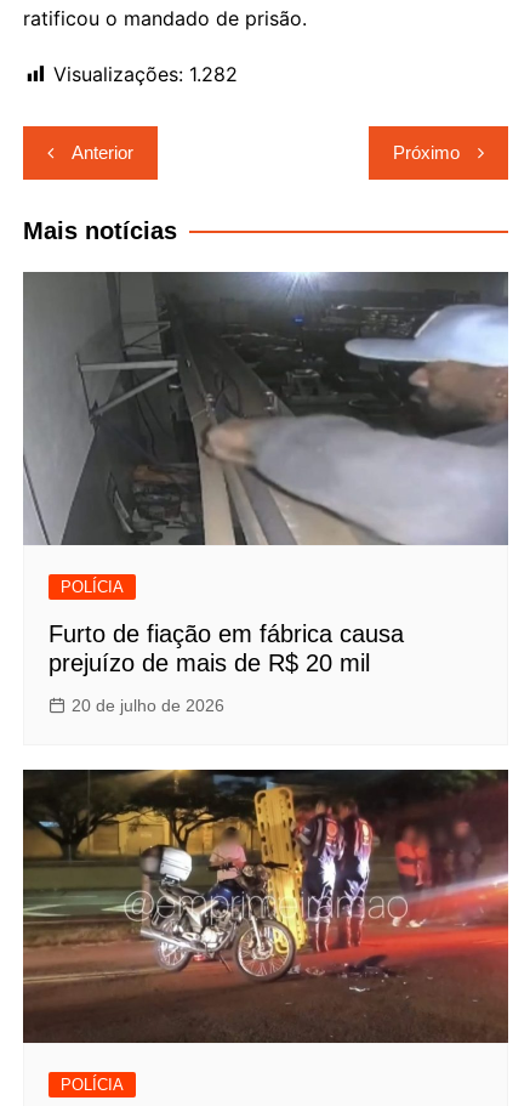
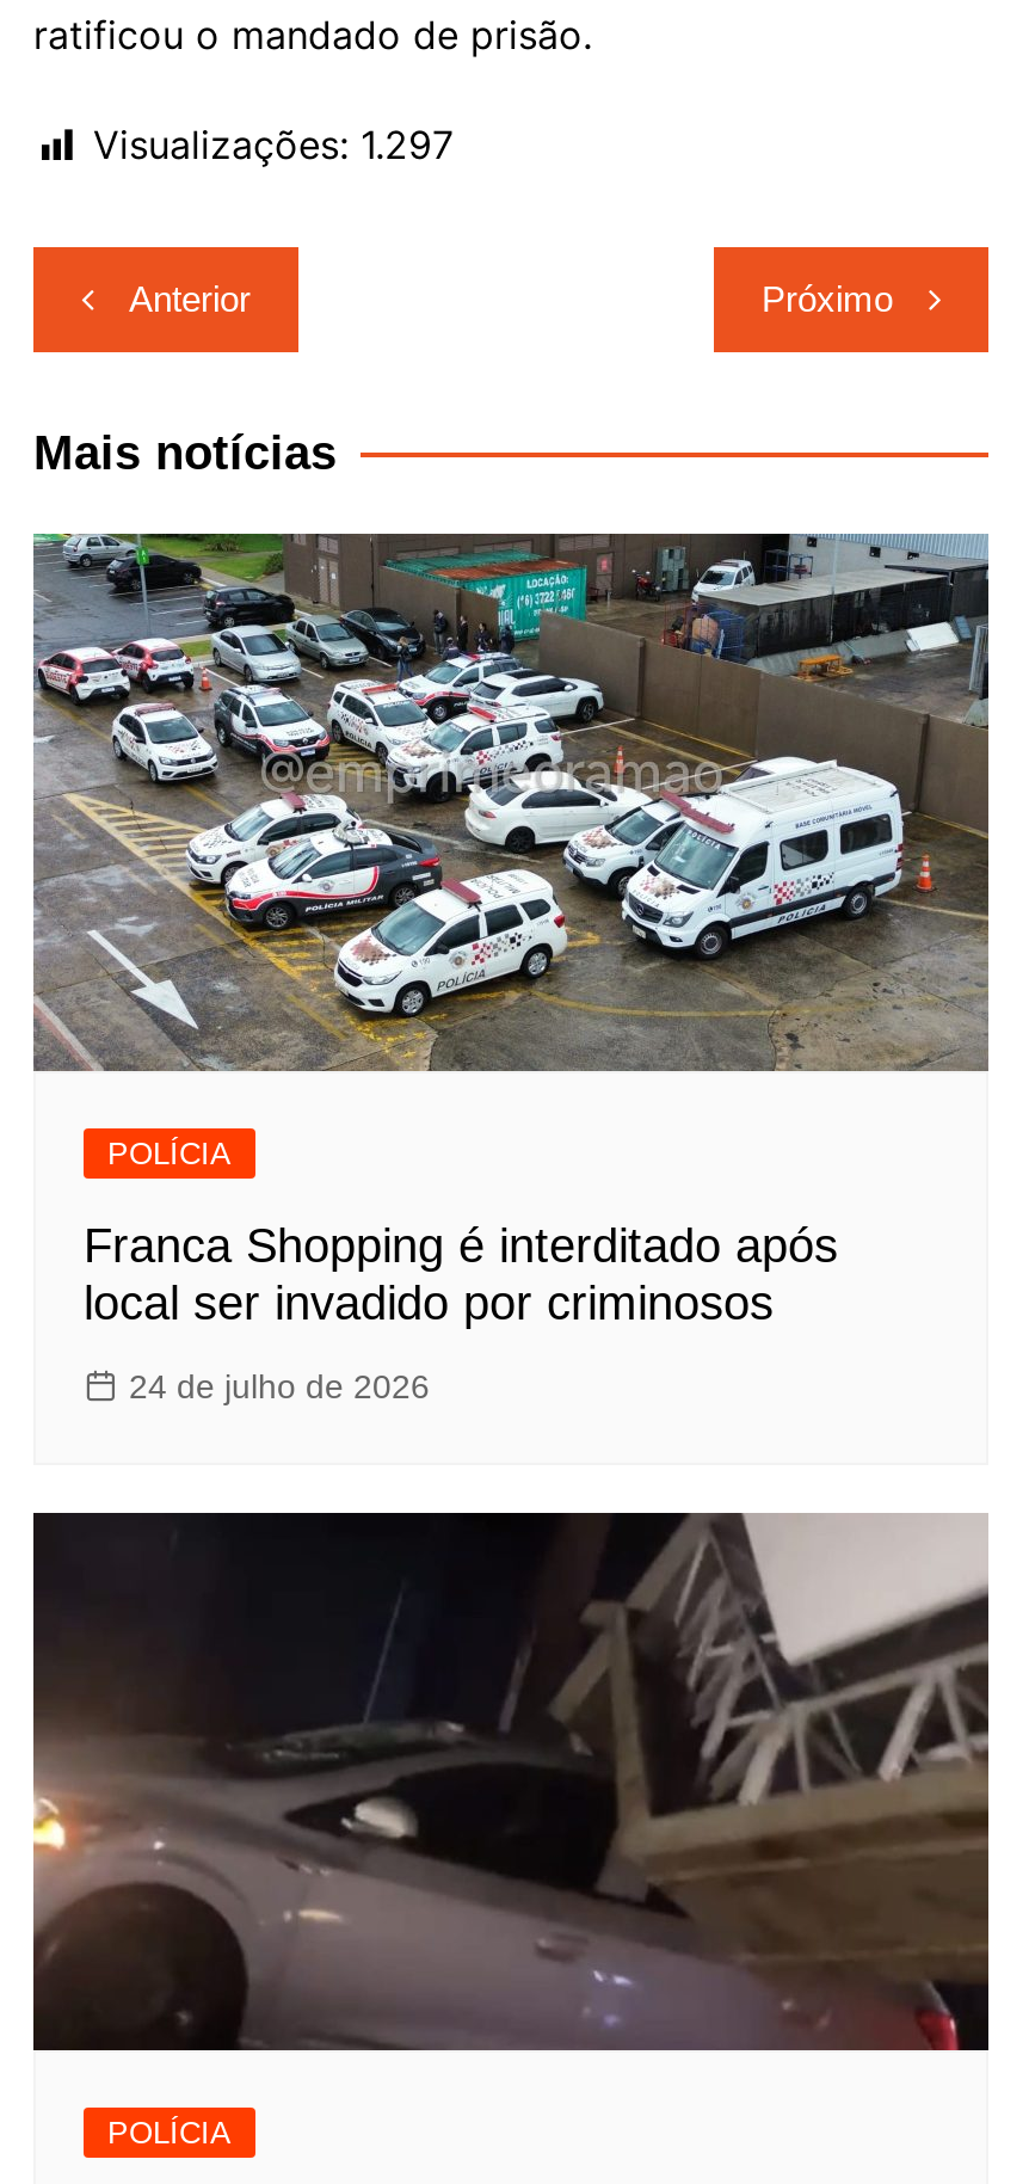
- Visualizações: 1.282
+ Visualizações: 1.297

- [image]
+ [image]

- Furto de fiação em fábrica causa
- prejuízo de mais de R$ 20 mil
+ Franca Shopping é interditado após
+ local ser invadido por criminosos

- 20 de julho de 2026
+ 24 de julho de 2026

- [image]
+ [image]
